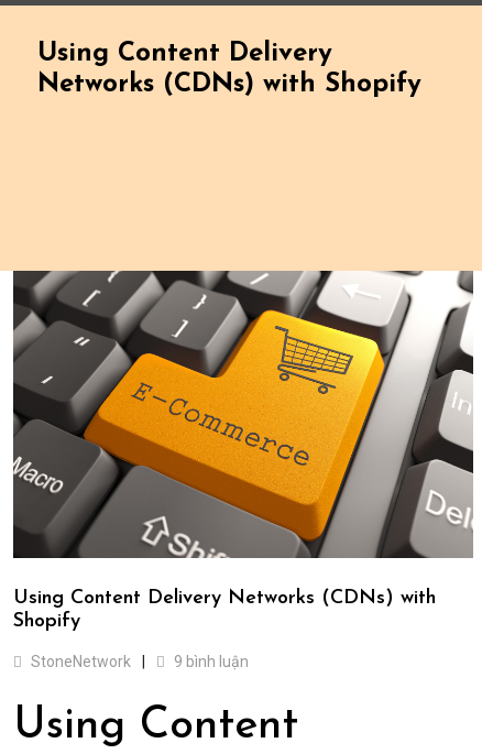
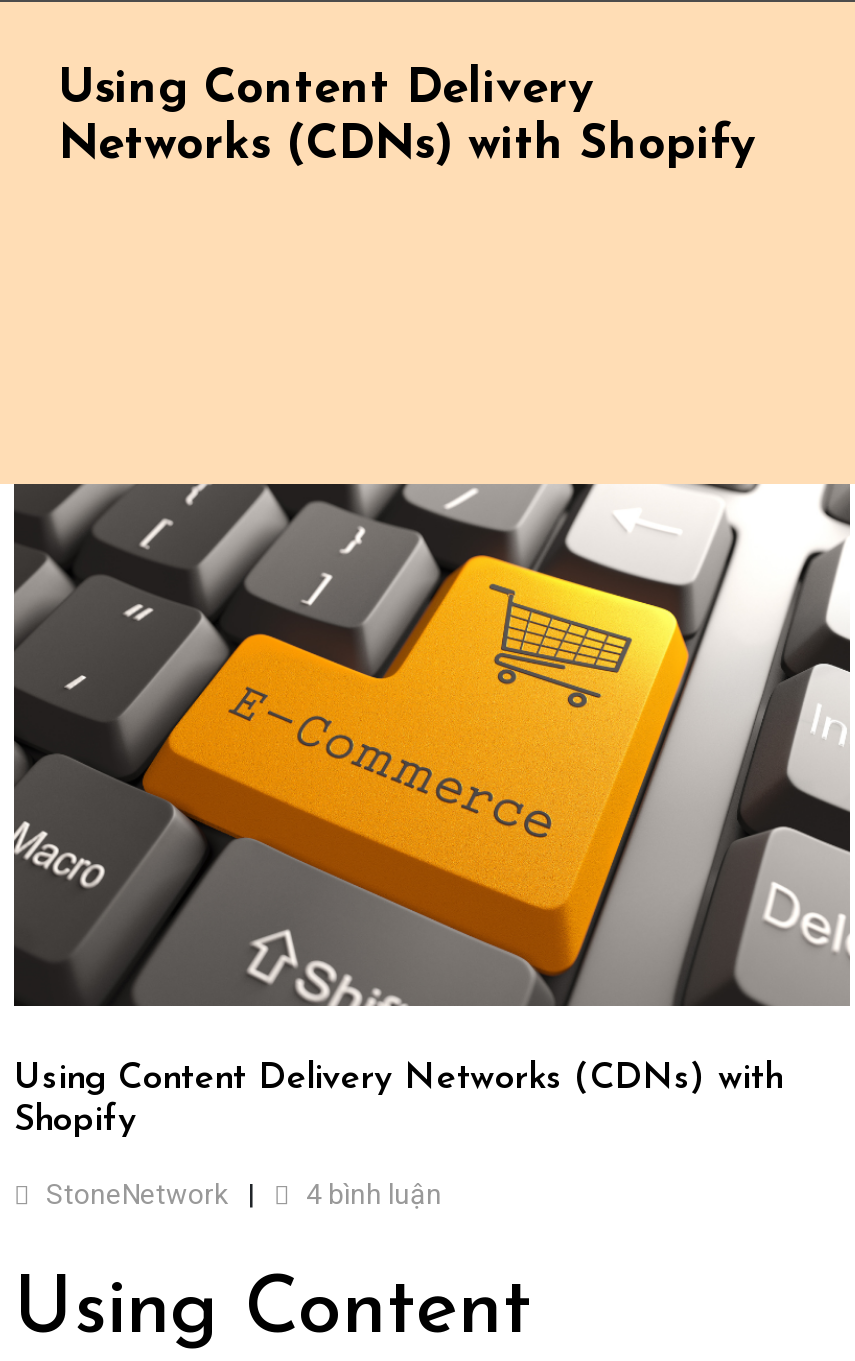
- 9 bình luận
+ 4 bình luận
